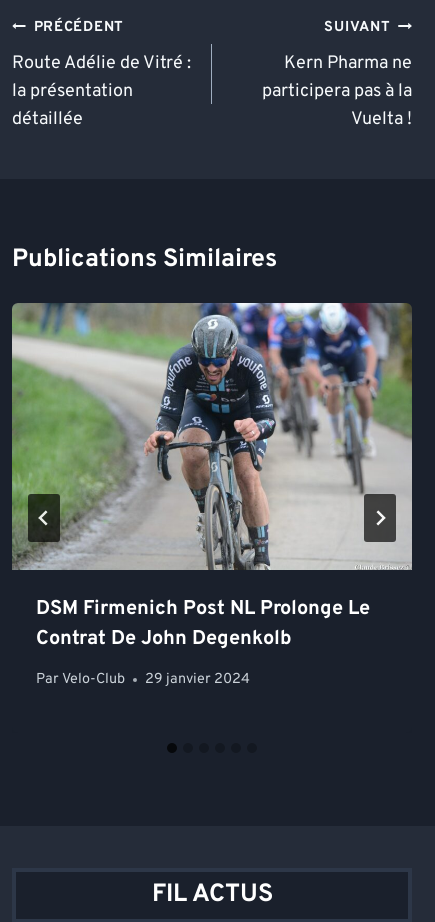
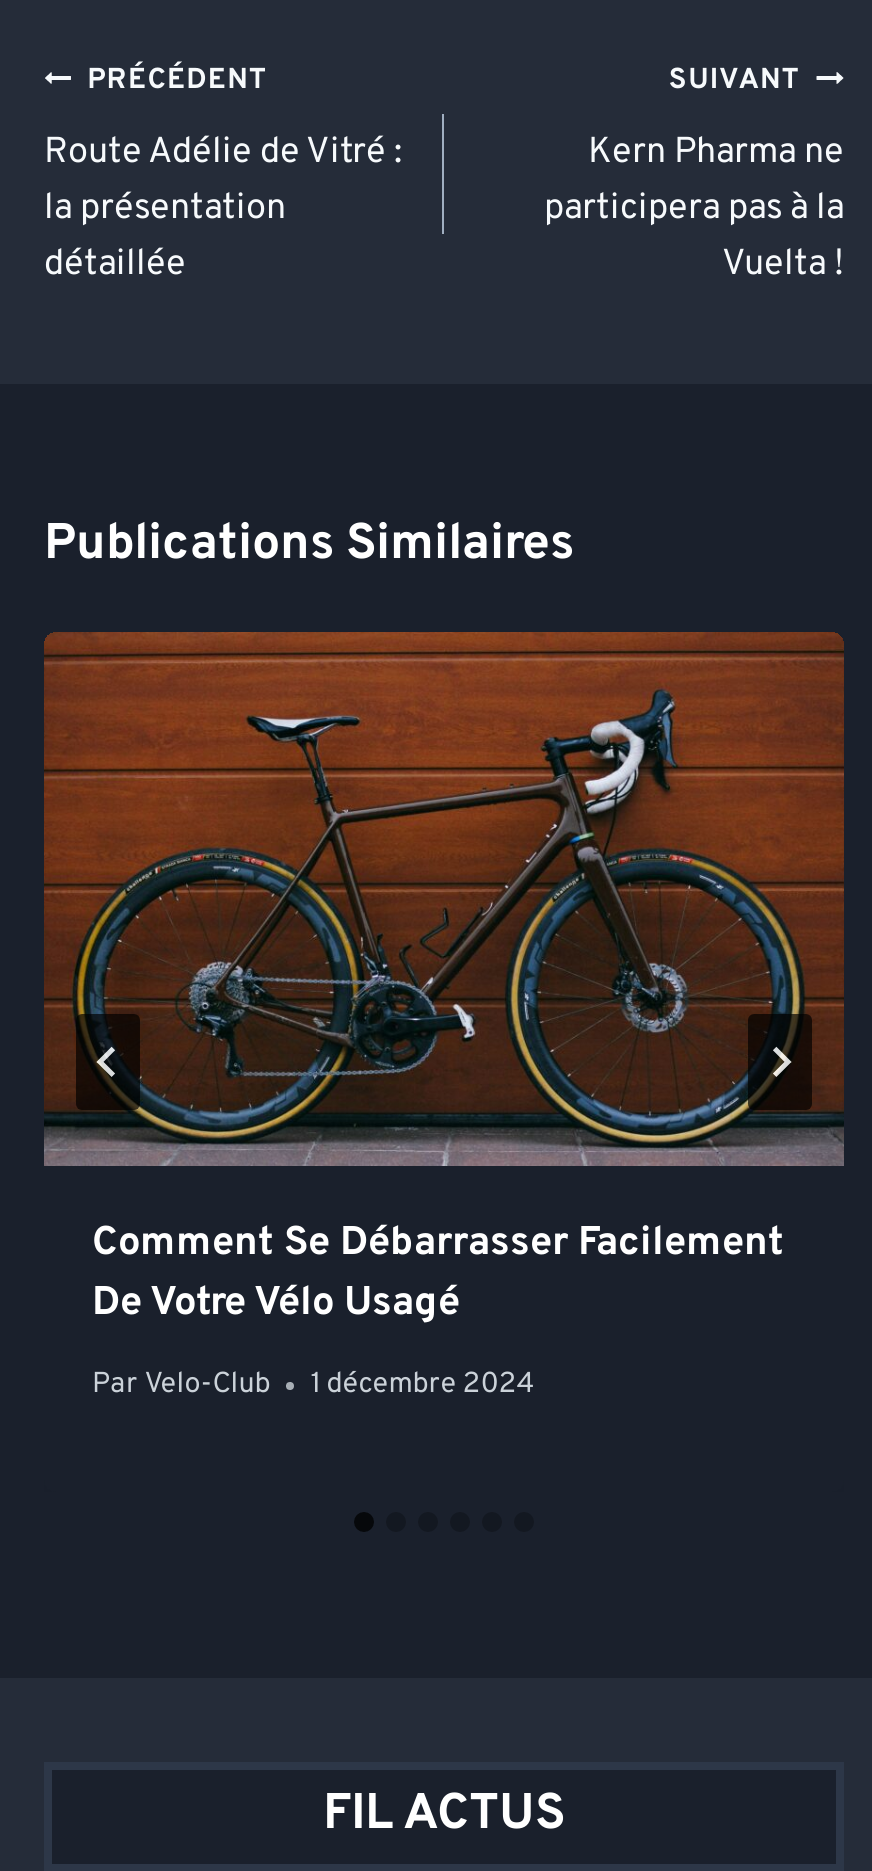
- [image]
- DSM Firmenich Post NL Prolonge Le
- Contrat De John Degenkolb
+ [image]
+ Comment Se Débarrasser Facilement
+ De Votre Vélo Usagé

- Par Velo-Club 29 janvier 2024
+ Par Velo-Club 1 décembre 2024
